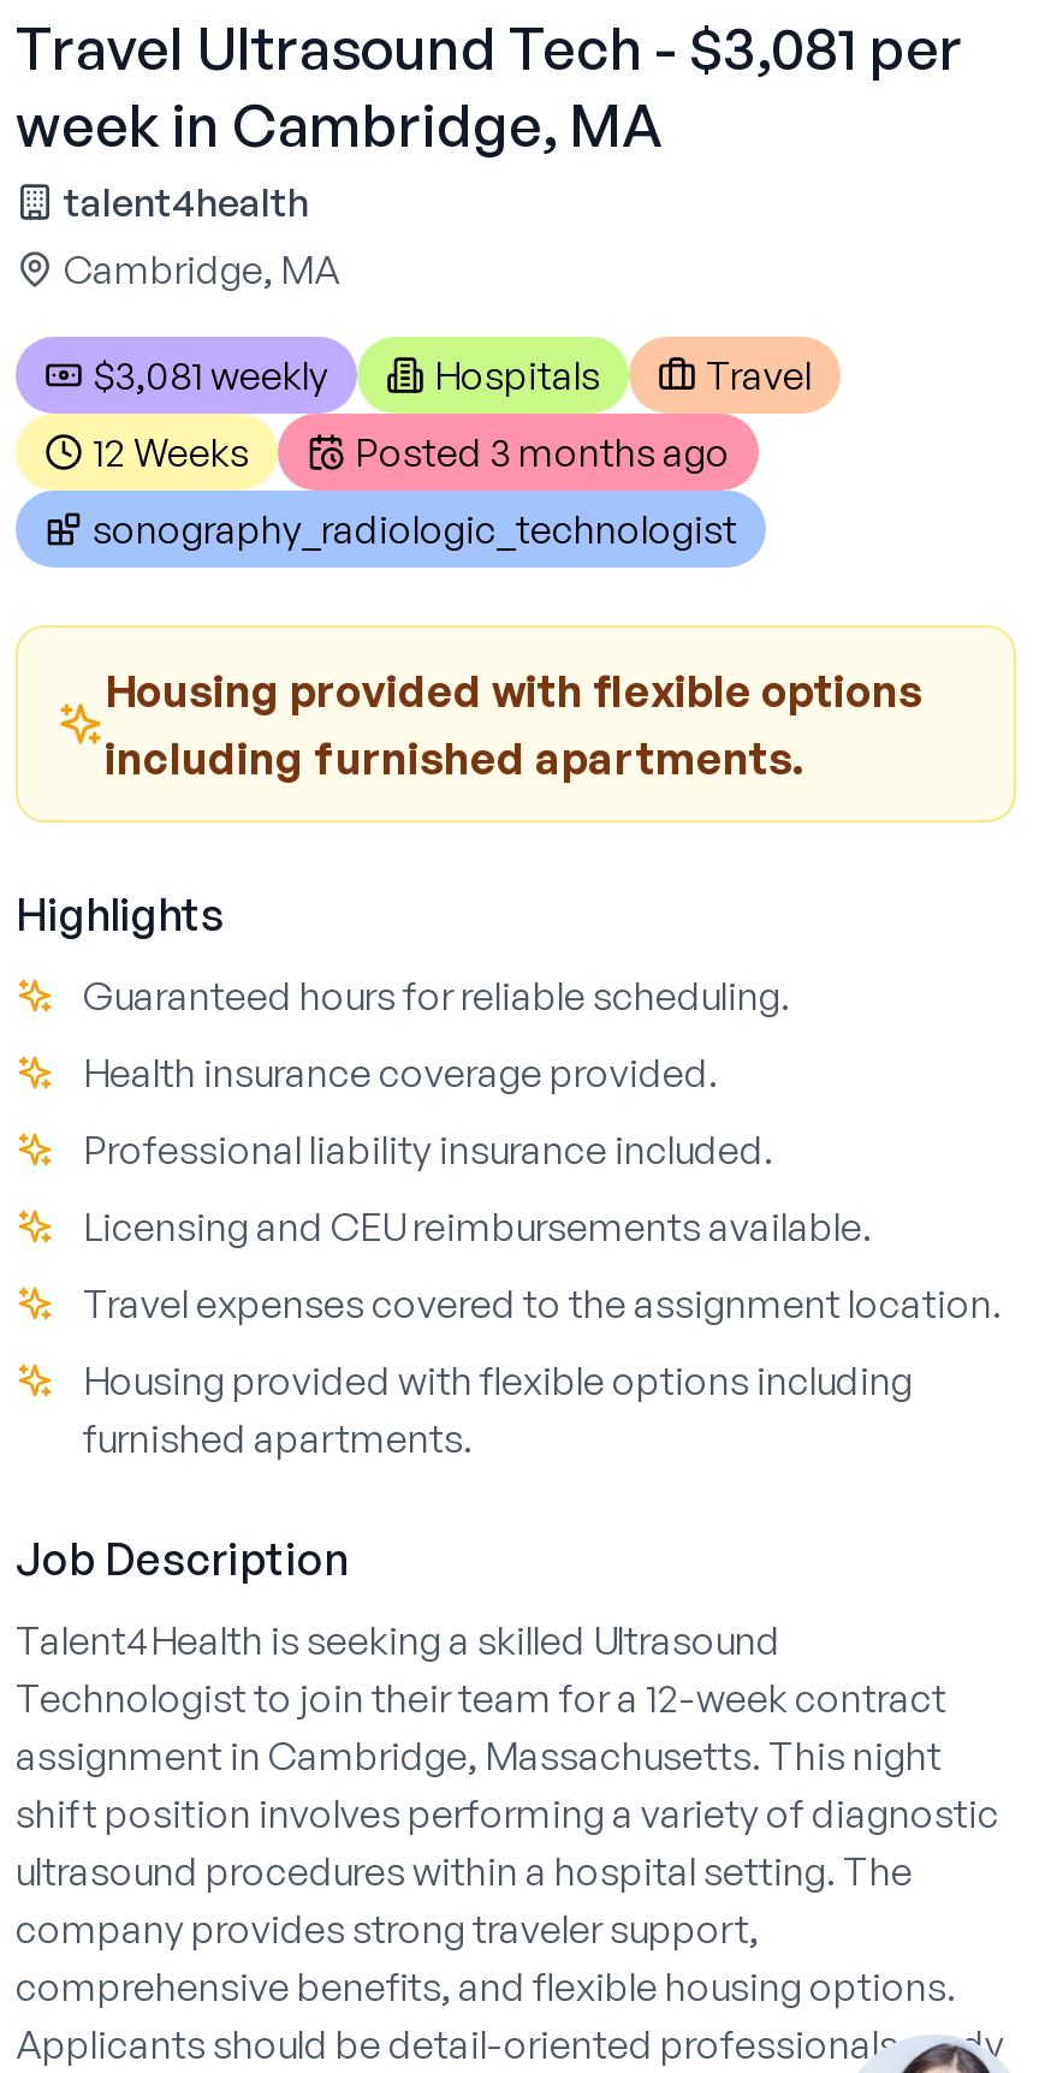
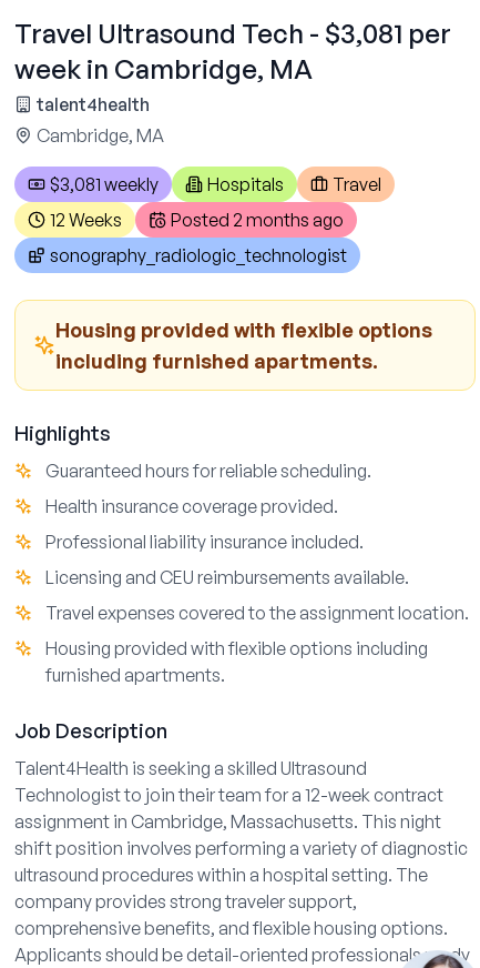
- Posted 3 months ago
+ Posted 2 months ago
